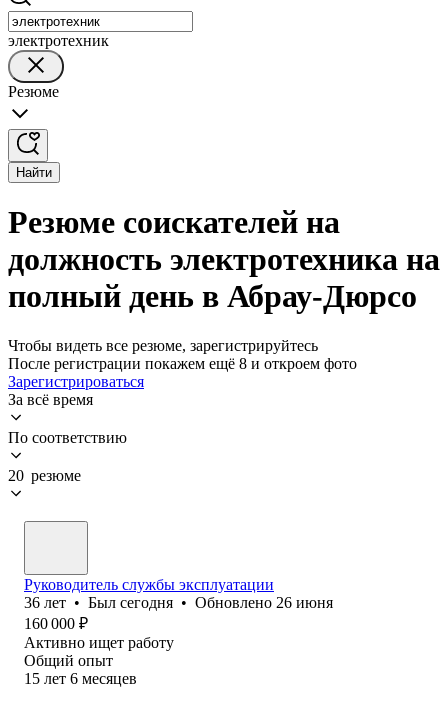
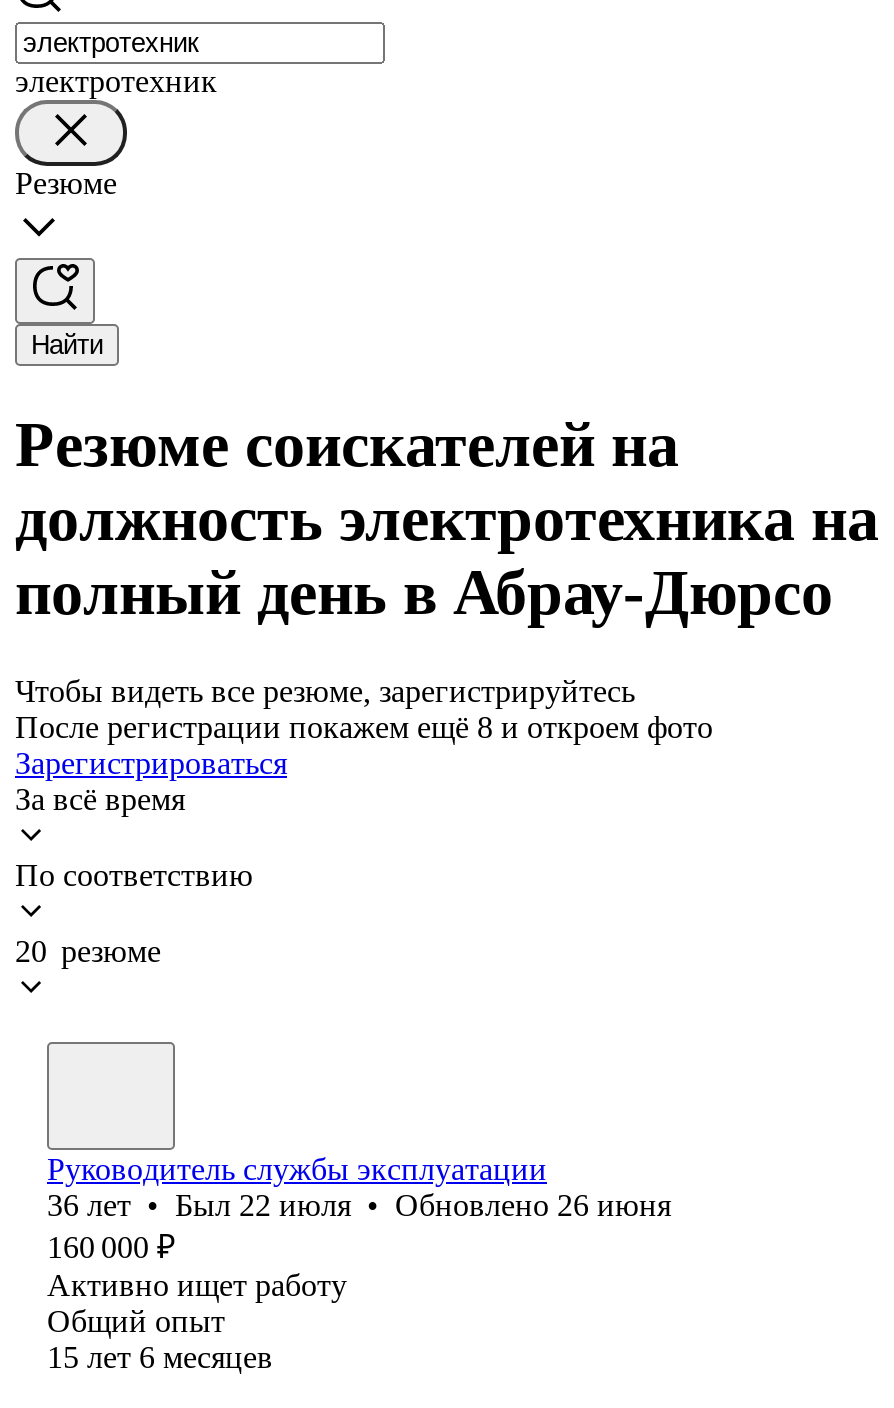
- 36 лет • Был сегодня • Обновлено 26 июня
+ 36 лет • Был 22 июля • Обновлено 26 июня
